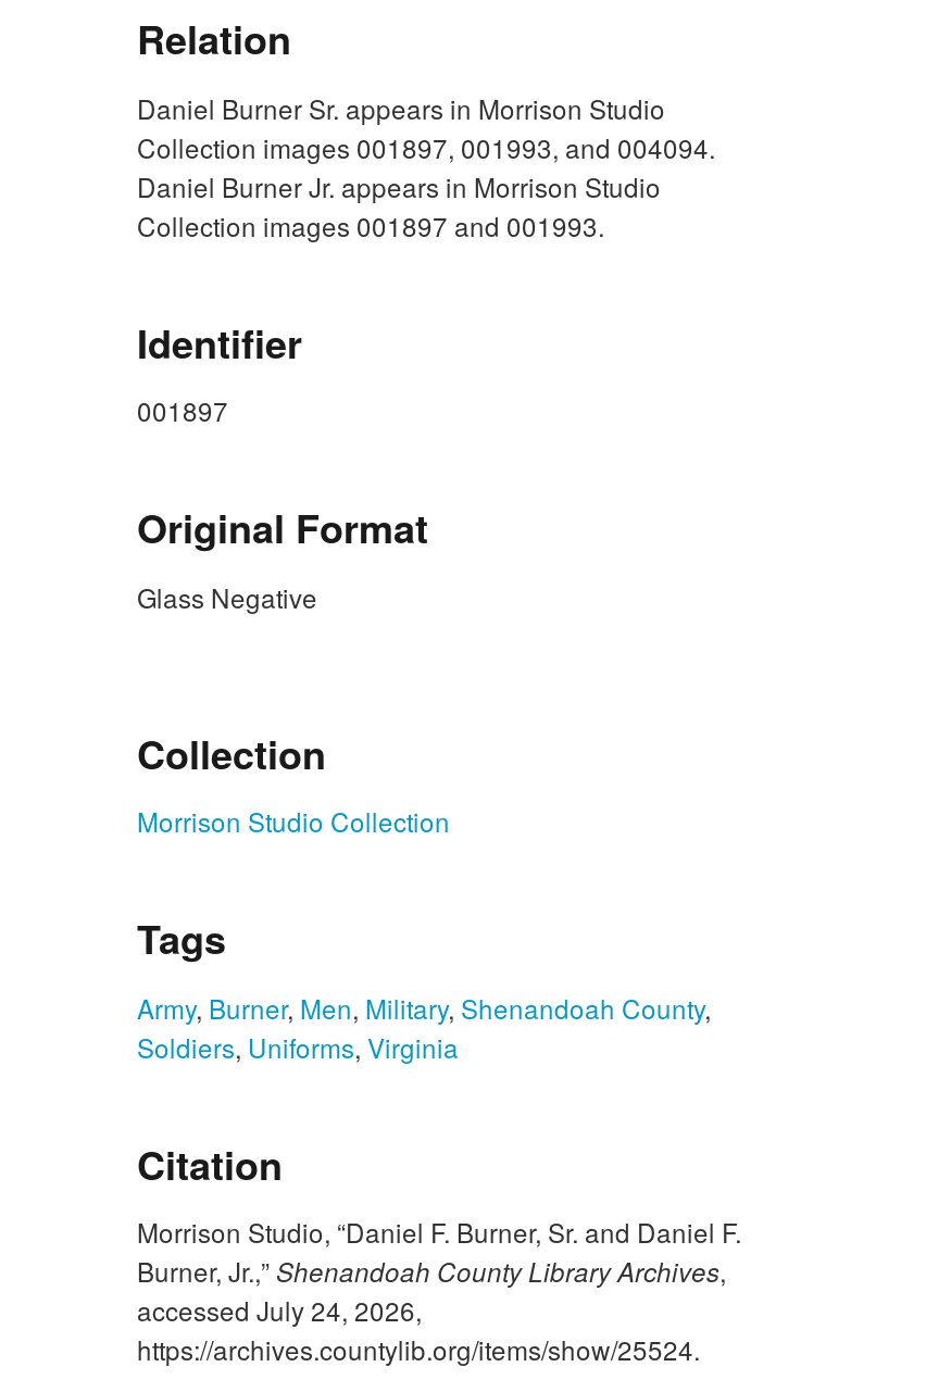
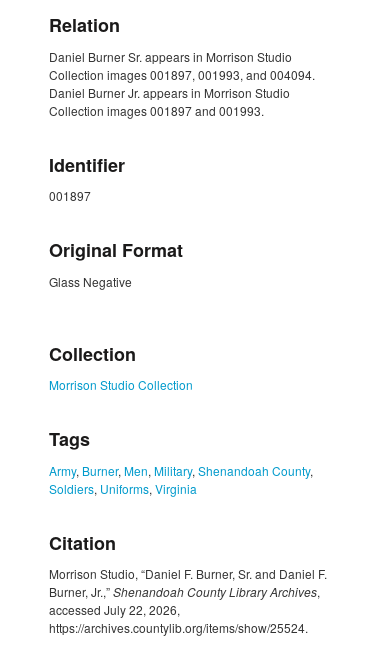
- accessed July 24, 2026,
+ accessed July 22, 2026,
